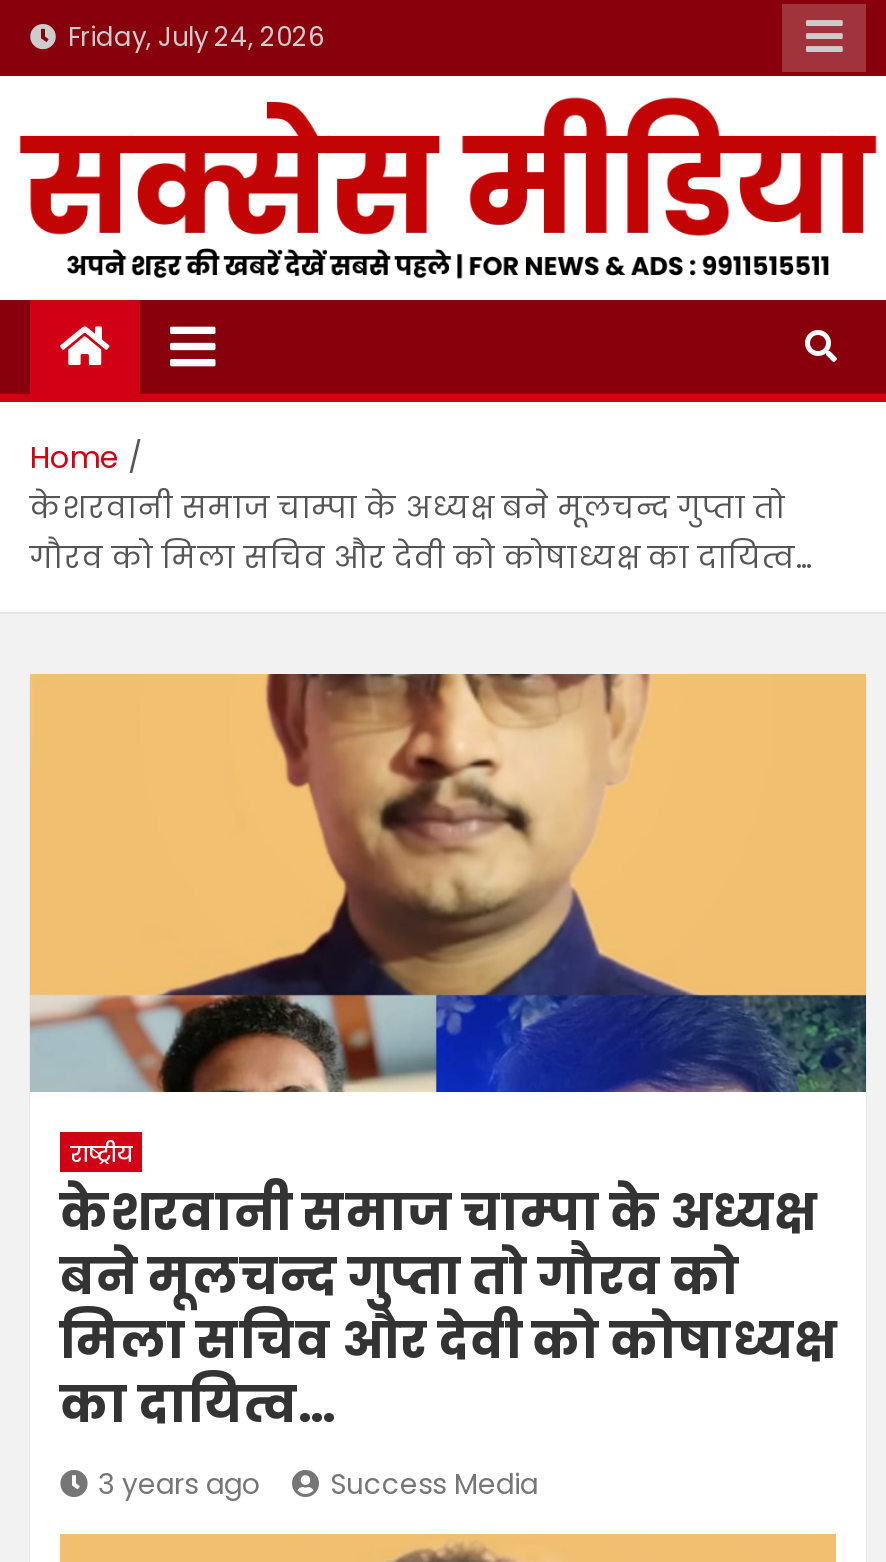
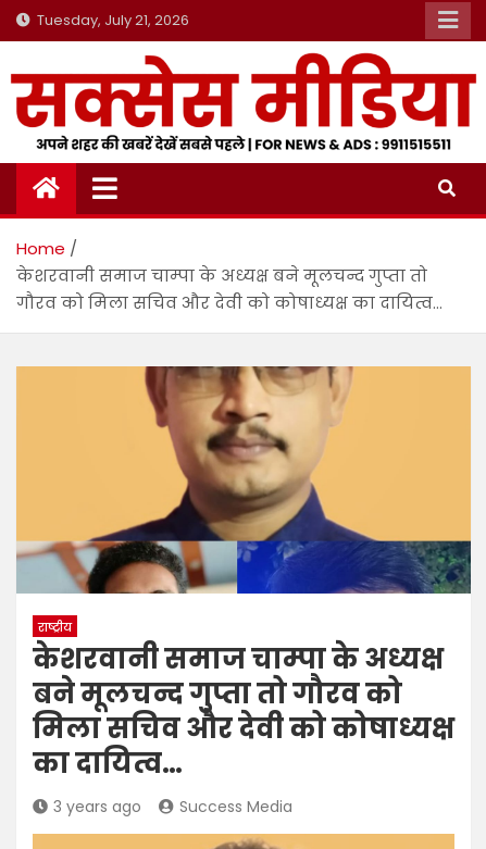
- Friday, July 24, 2026
+ Tuesday, July 21, 2026
